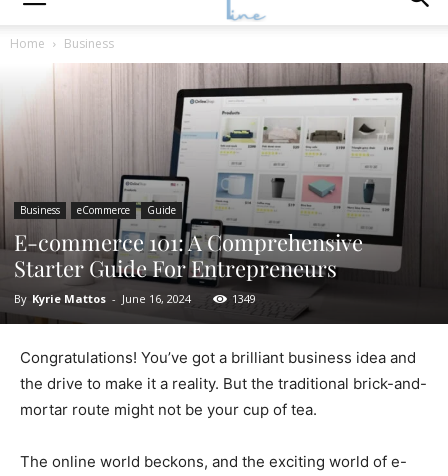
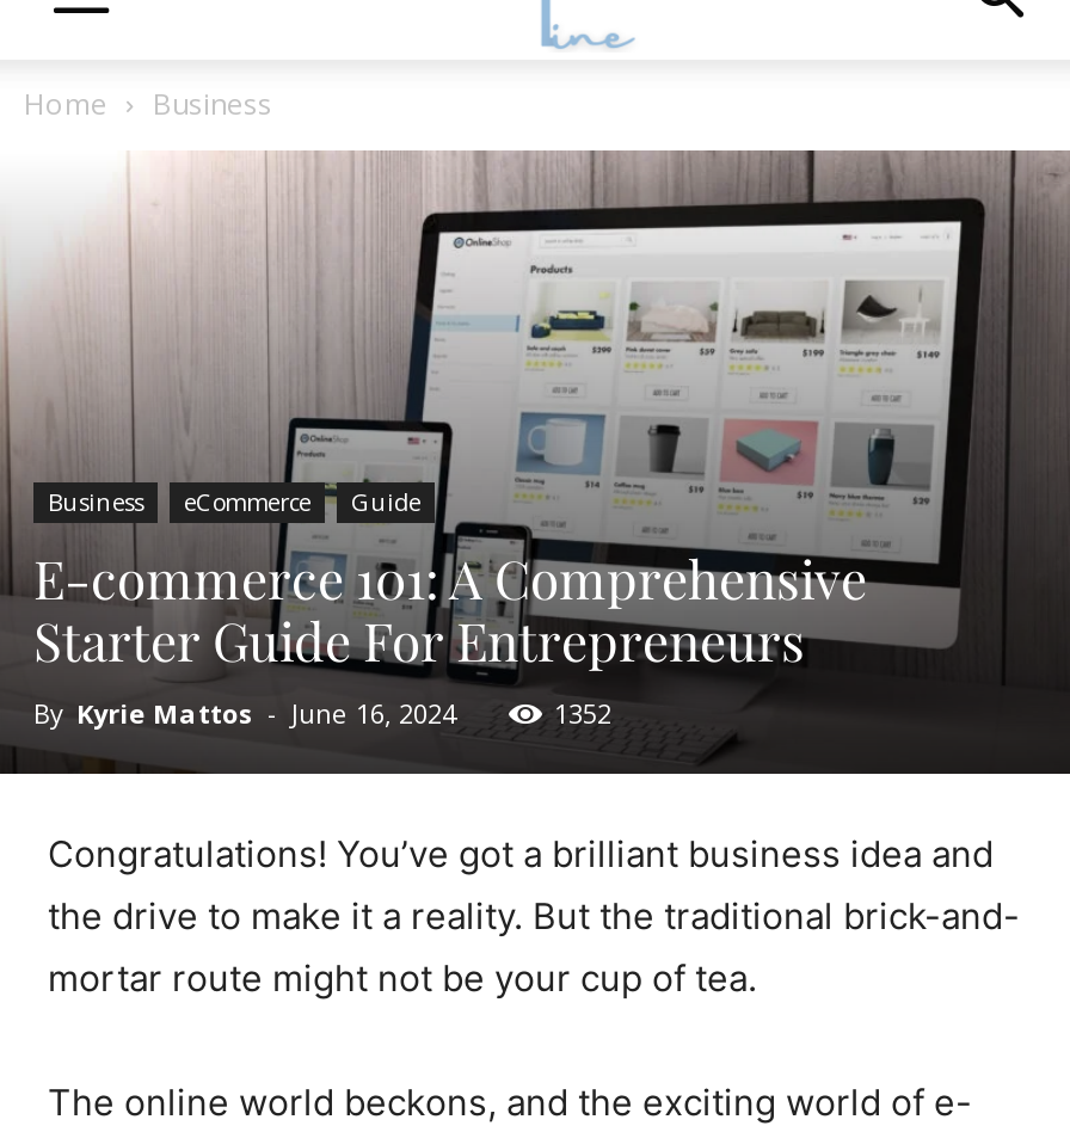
- 1349
+ 1352
